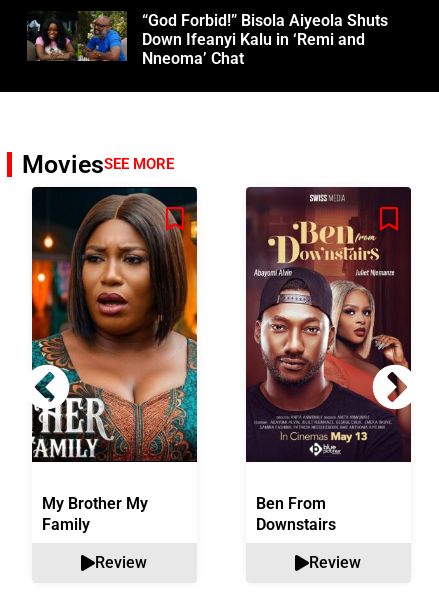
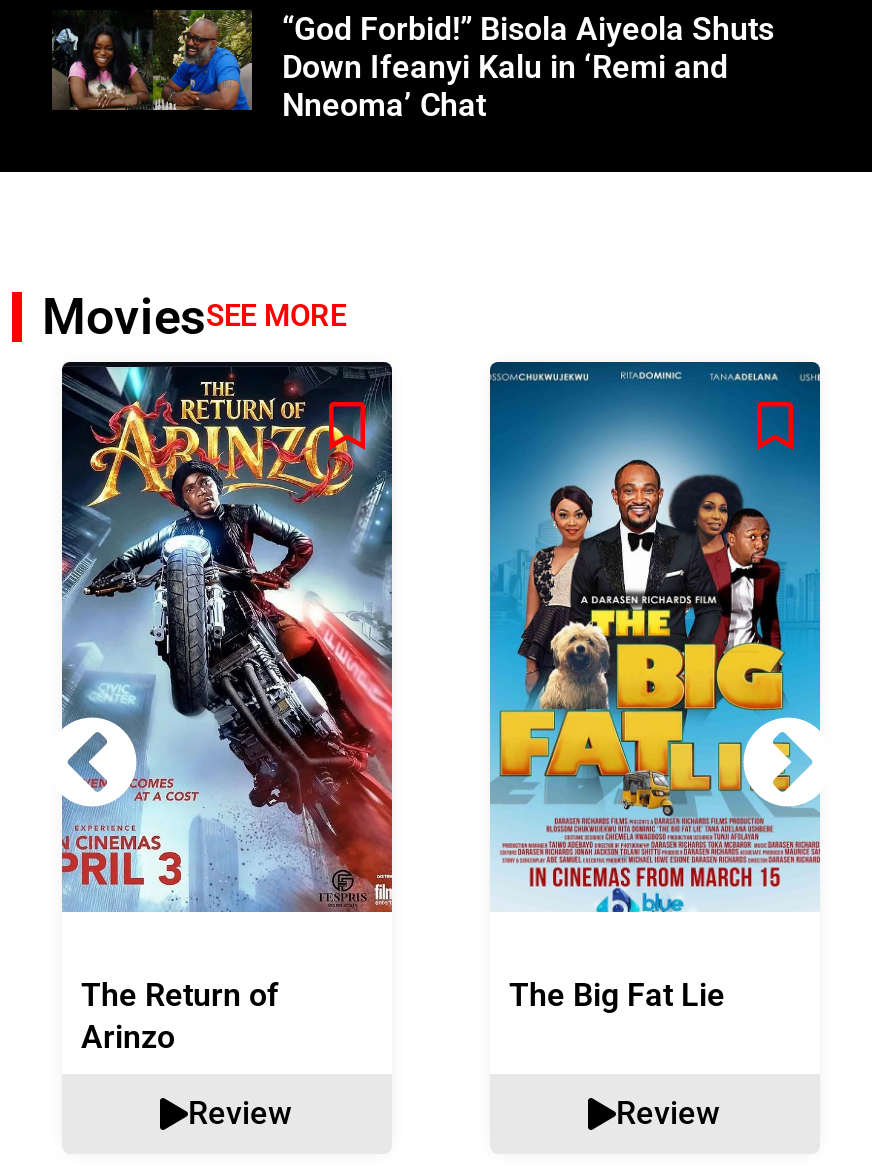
- [image]
- My Brother My
- Family
+ [image]
+ The Return of
+ Arinzo

- [image]
- Ben From
- Downstairs
+ [image]
+ The Big Fat Lie
